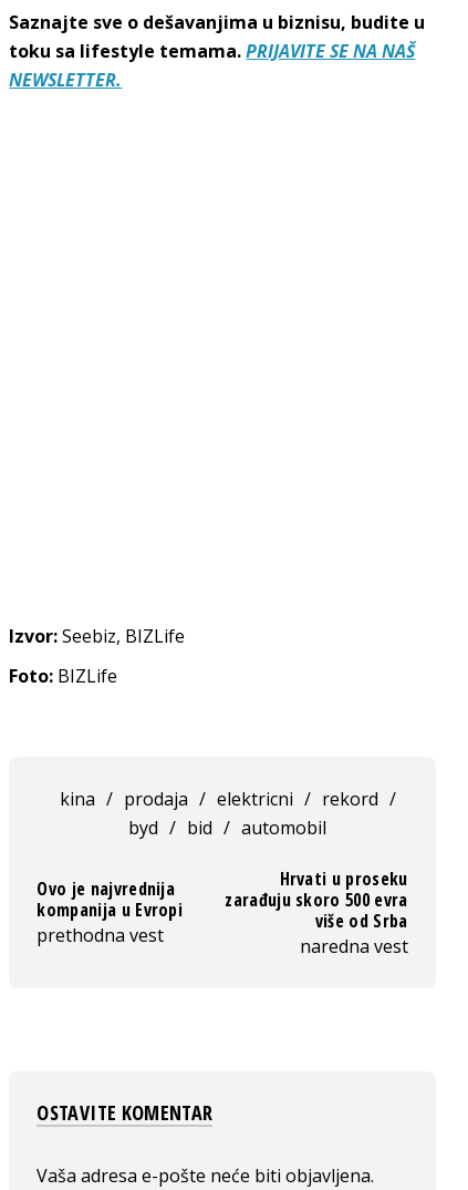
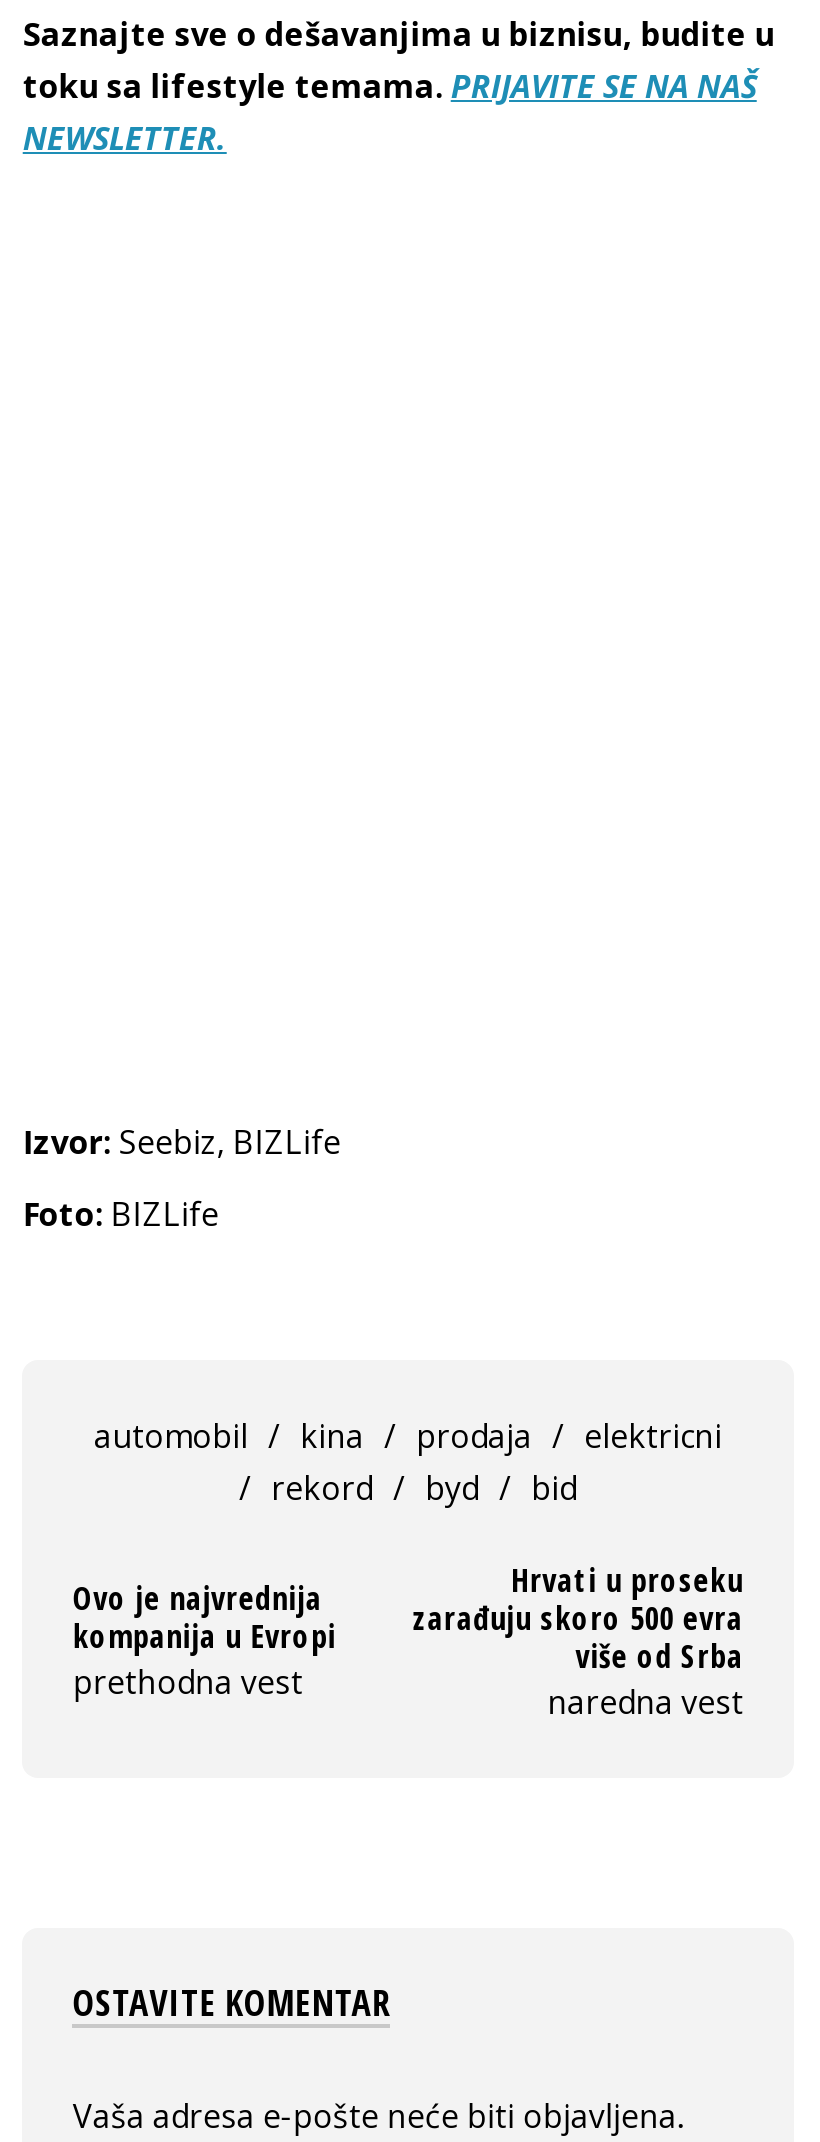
- kina / prodaja / elektricni / rekord /
- byd / bid / automobil
+ automobil / kina / prodaja / elektricni
+ / rekord / byd / bid
